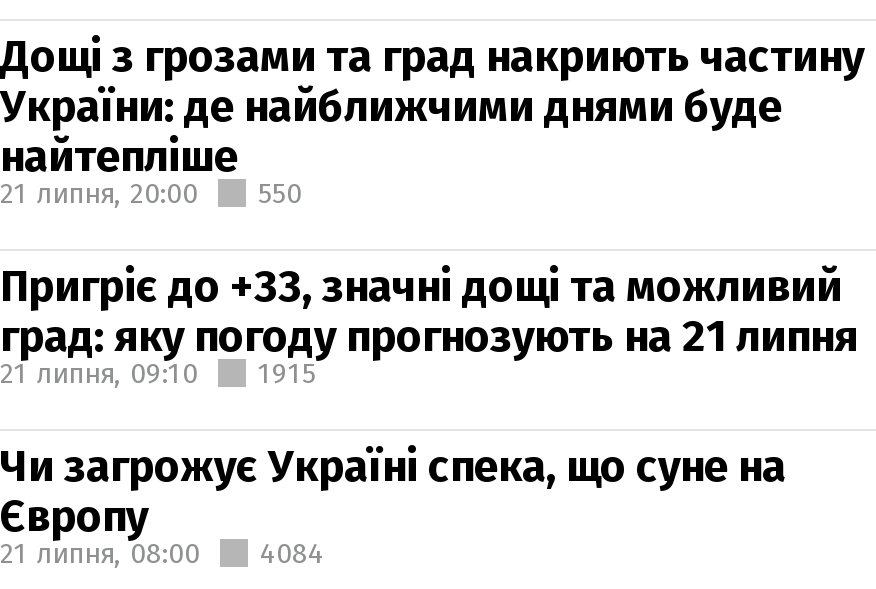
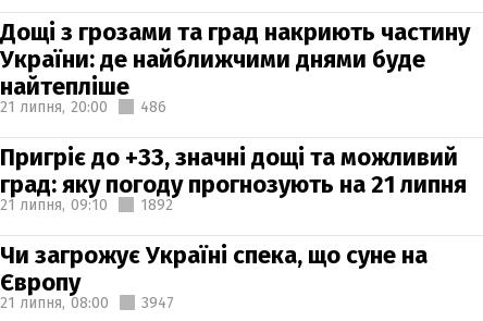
- 21 липня, 20:00 550
+ 21 липня, 20:00 486

- 1915
+ 1892

- 21 липня, 08:00 4084
+ 21 липня, 08:00 3947
